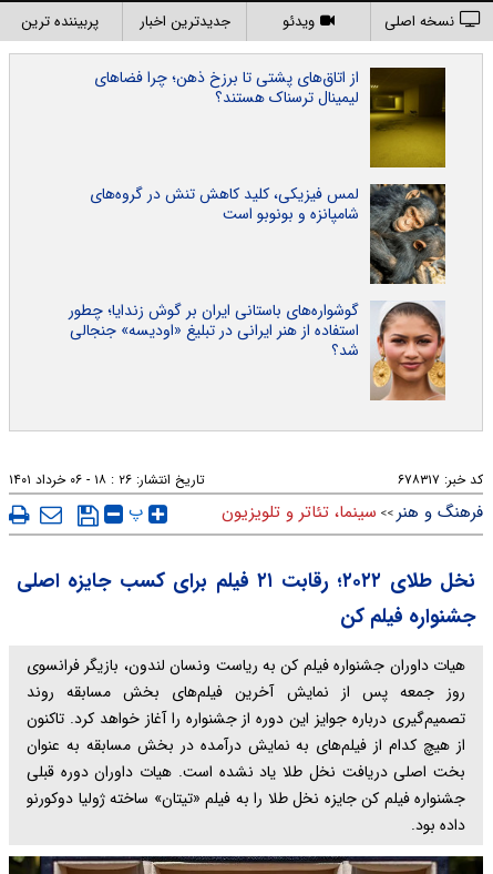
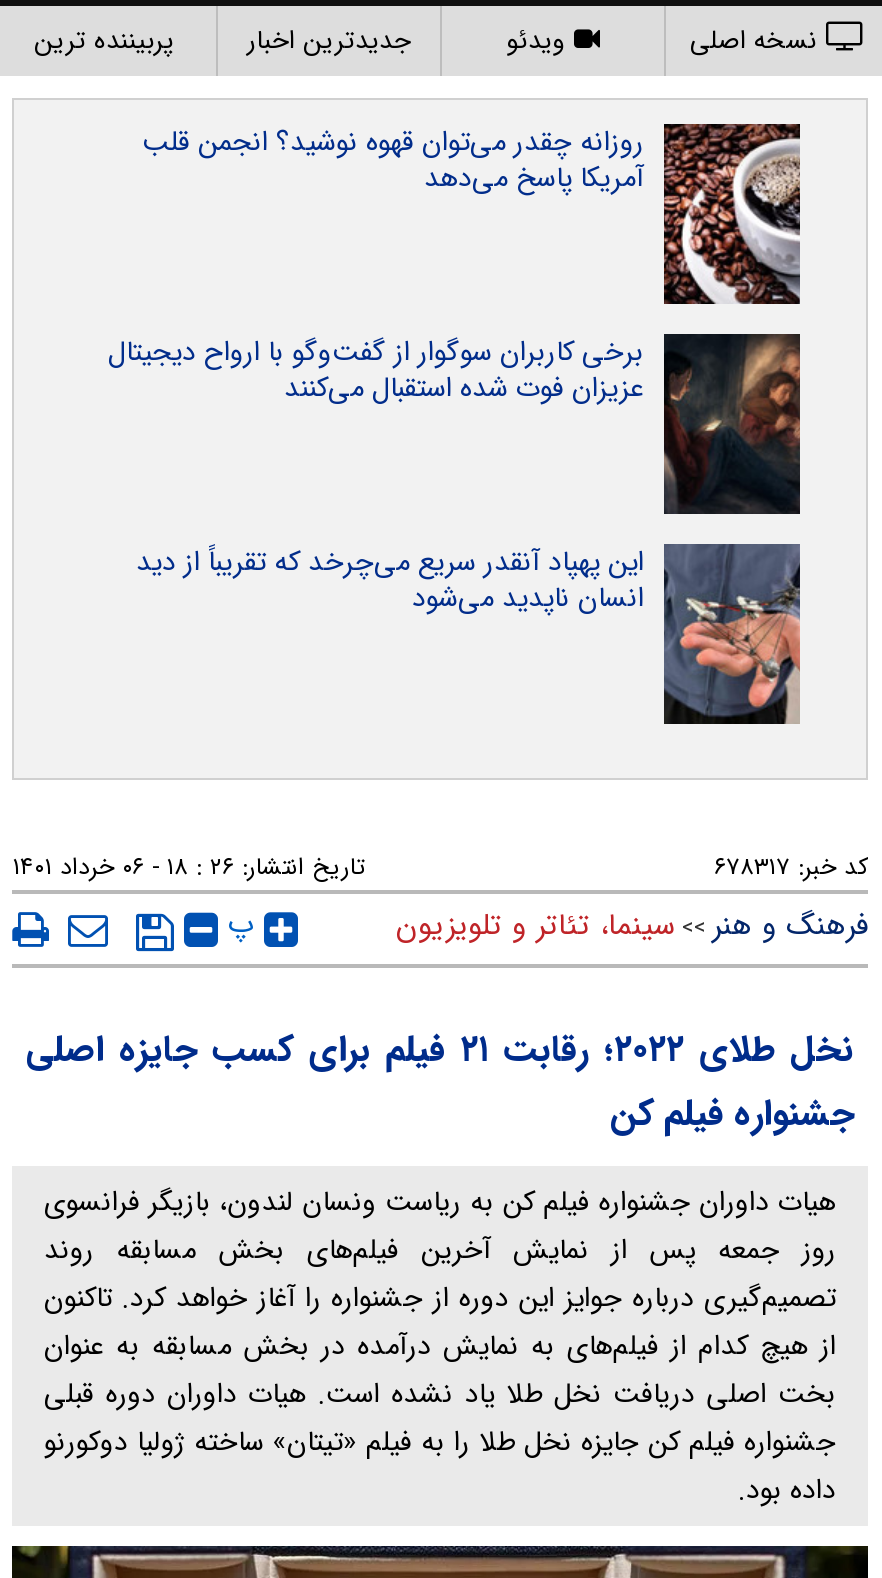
- [image]
- از اتاق‌های پشتی تا برزخ ذهن؛ چرا فضاهای
- لیمینال ترسناک هستند؟
+ [image]
+ روزانه چقدر می‌توان قهوه نوشید؟ انجمن قلب
+ آمریکا پاسخ می‌دهد

- [image]
- لمس فیزیکی، کلید کاهش تنش در گروه‌های
- شامپانزه و بونوبو است
+ [image]
+ برخی کاربران سوگوار از گفت‌وگو با ارواح دیجیتال
+ عزیزان فوت شده استقبال می‌کنند

- [image]
- گوشواره‌های باستانی ایران بر گوش زندایا؛ چطور
- استفاده از هنر ایرانی در تبلیغ «اودیسه» جنجالی
- شد؟
+ [image]
+ این پهپاد آنقدر سریع می‌چرخد که تقریباً از دید
+ انسان ناپدید می‌شود
